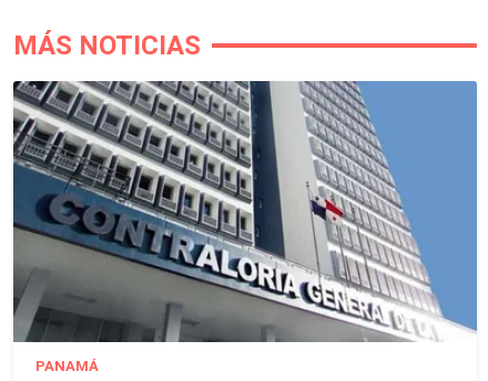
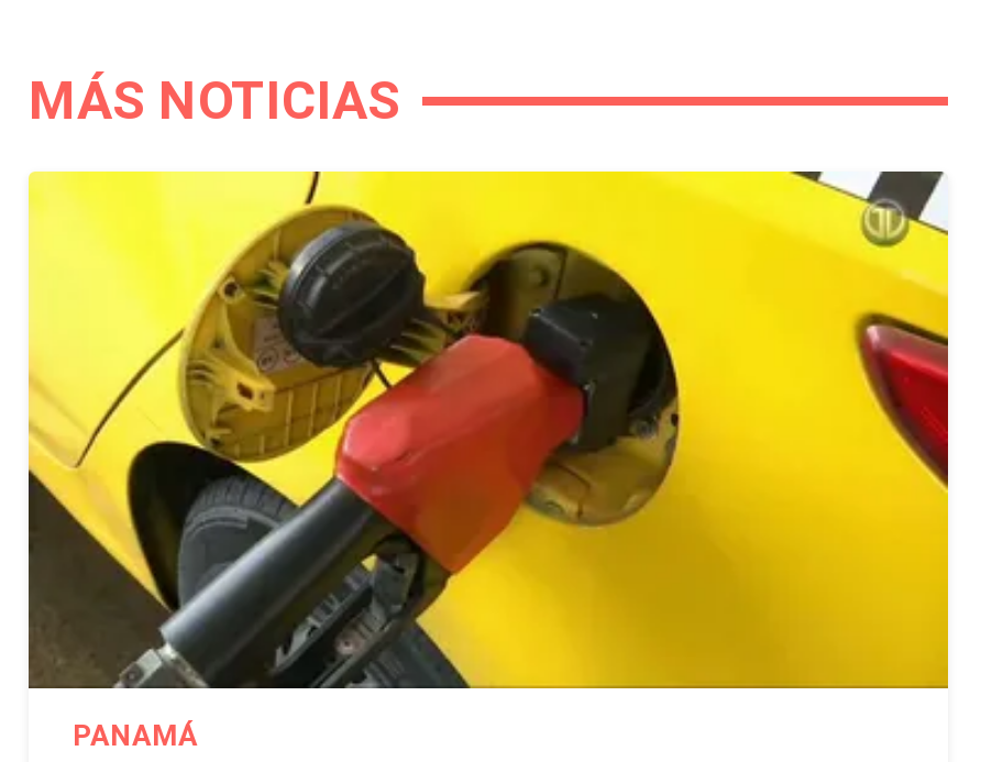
- [image]
+ [image]
